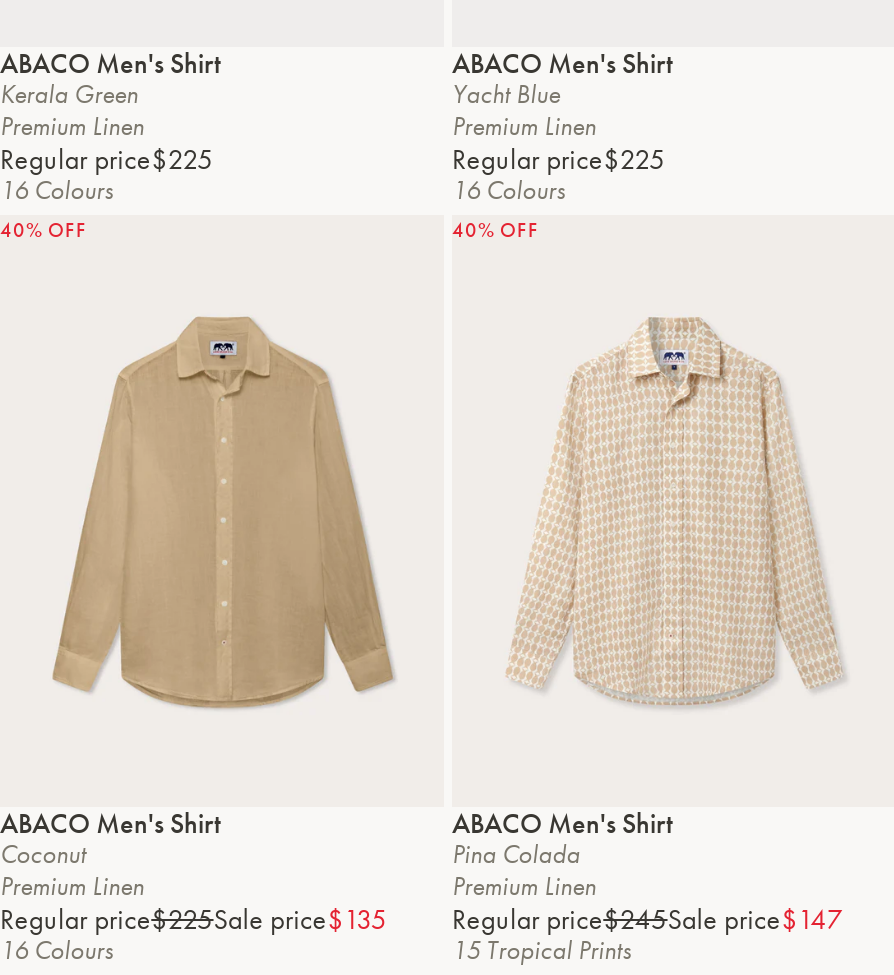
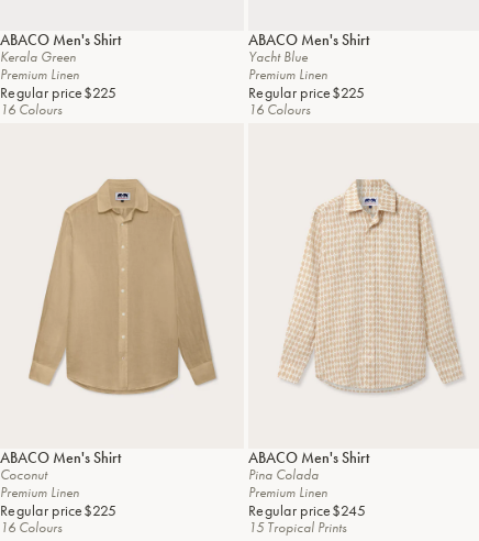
- 40% OFF

- 40% OFF

- Regular price$225Sale price$135
+ Regular price$225

- Regular price$245Sale price$147
+ Regular price$245
